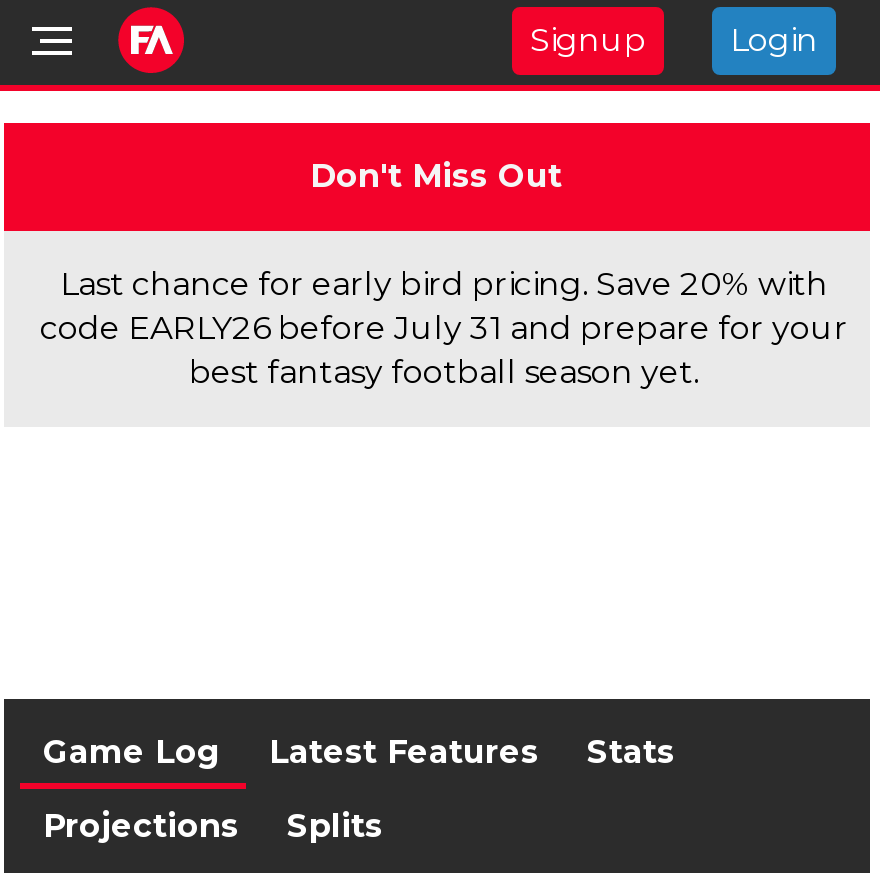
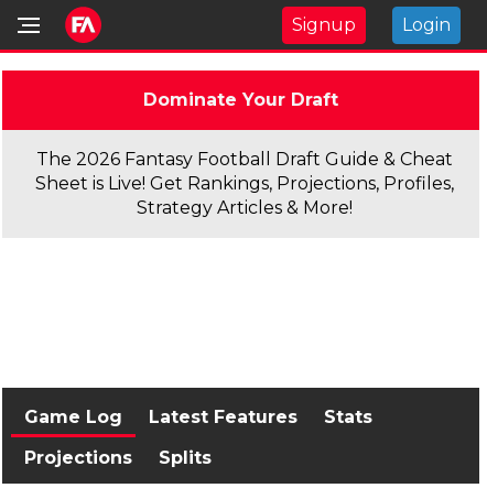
- Don't Miss Out
+ Dominate Your Draft

- Last chance for early bird pricing. Save 20% with
- code EARLY26 before July 31 and prepare for your
- best fantasy football season yet.
+ The 2026 Fantasy Football Draft Guide & Cheat
+ Sheet is Live! Get Rankings, Projections, Profiles,
+ Strategy Articles & More!
